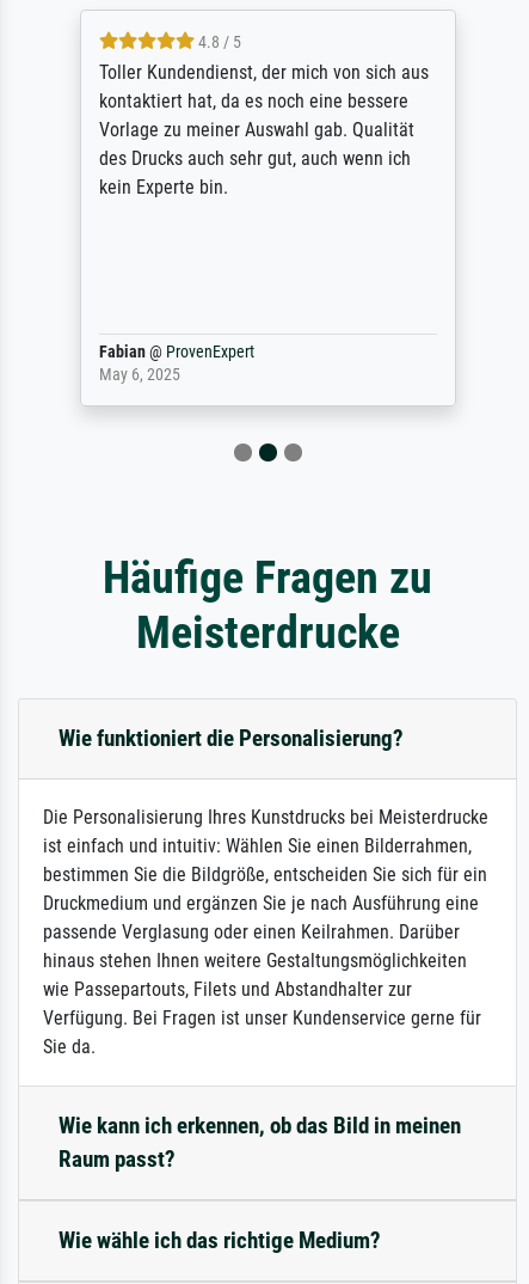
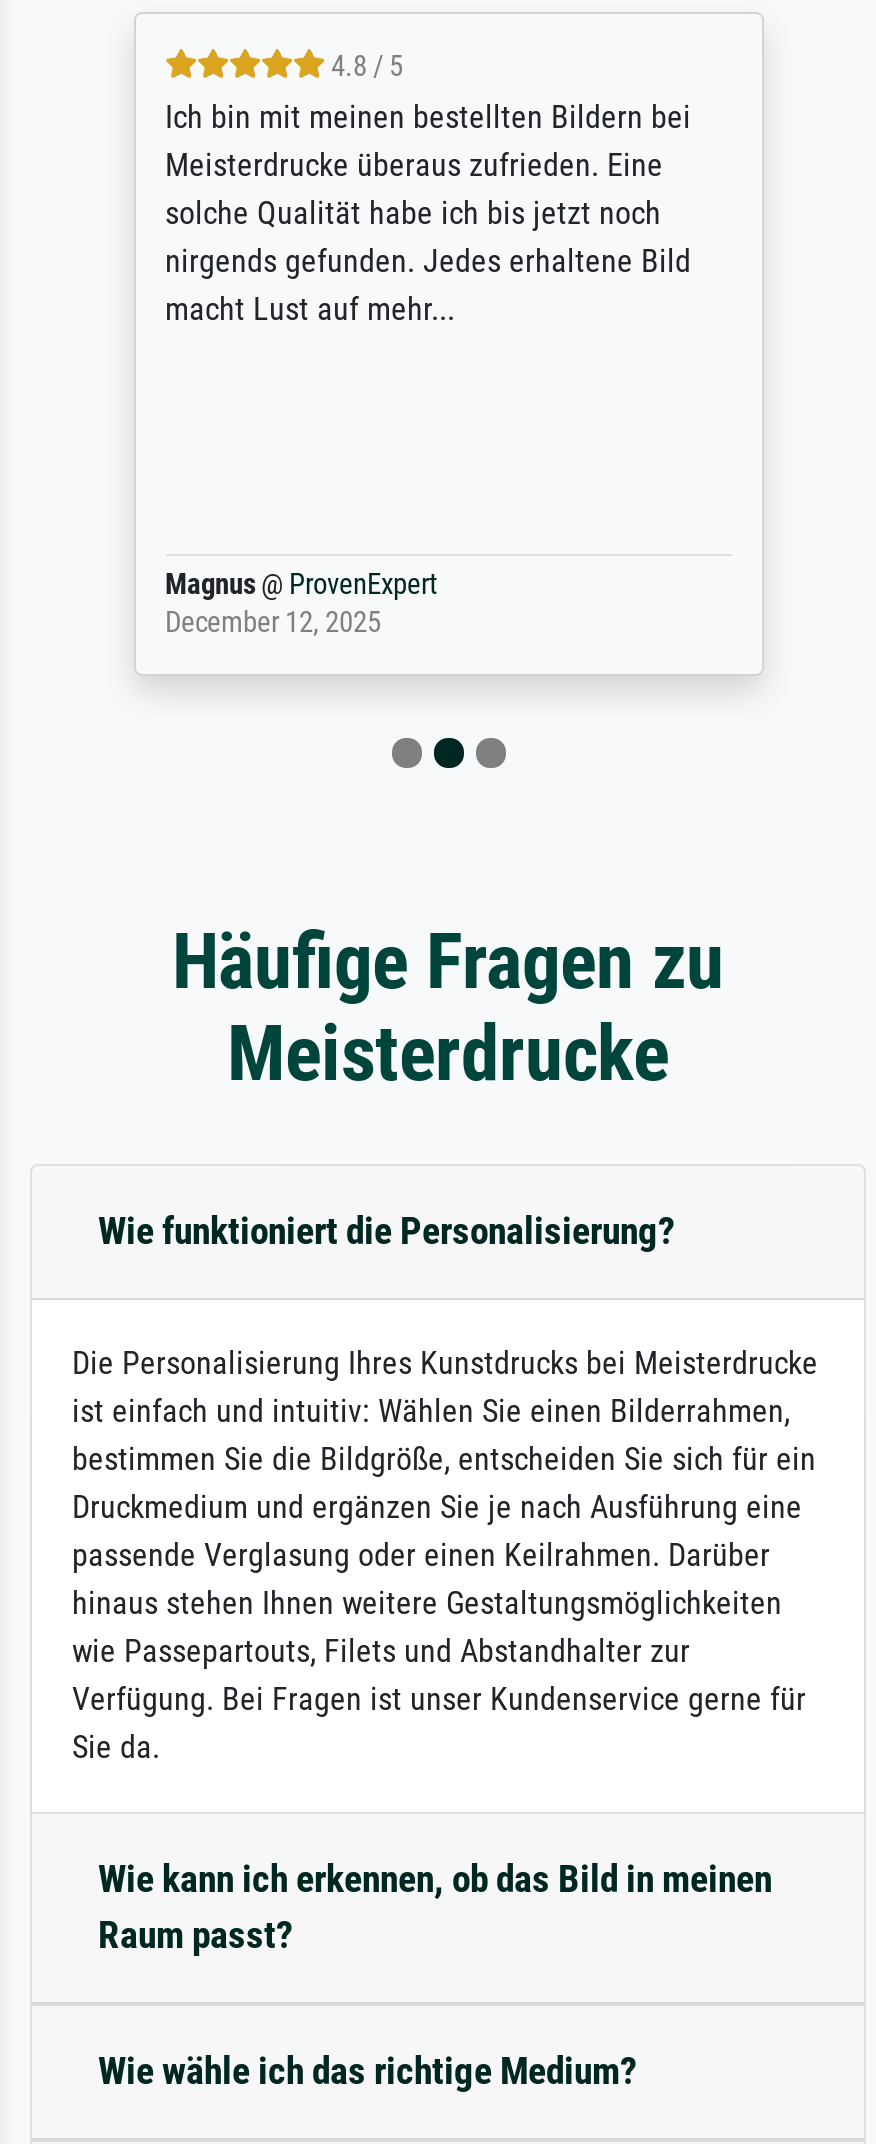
- Toller Kundendienst, der mich von sich aus
- kontaktiert hat, da es noch eine bessere
- Vorlage zu meiner Auswahl gab. Qualität
- des Drucks auch sehr gut, auch wenn ich
- kein Experte bin.
+ Ich bin mit meinen bestellten Bildern bei
+ Meisterdrucke überaus zufrieden. Eine
+ solche Qualität habe ich bis jetzt noch
+ nirgends gefunden. Jedes erhaltene Bild
+ macht Lust auf mehr...

- Fabian @ ProvenExpert
- May 6, 2025
+ Magnus @ ProvenExpert
+ December 12, 2025
